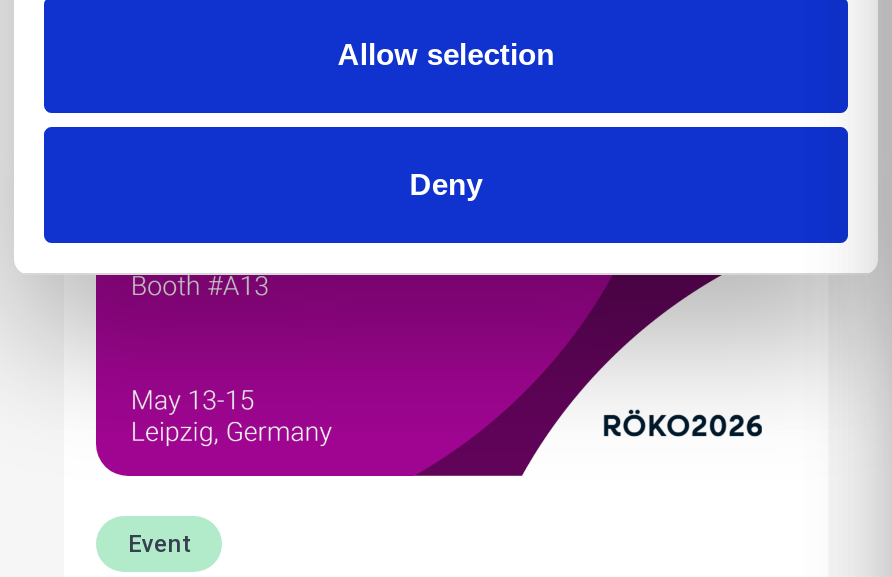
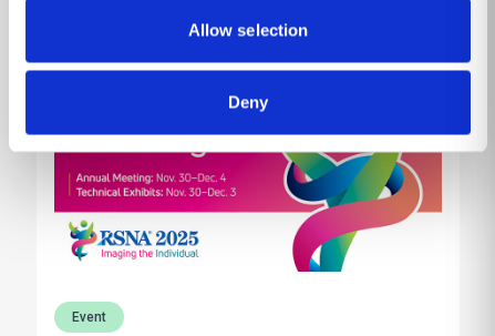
- [image]
+ [image]
